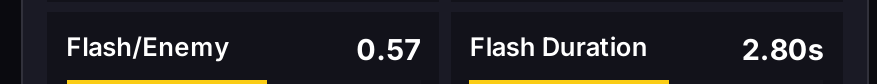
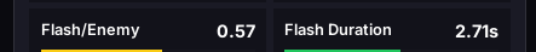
- 2.80s
+ 2.71s
